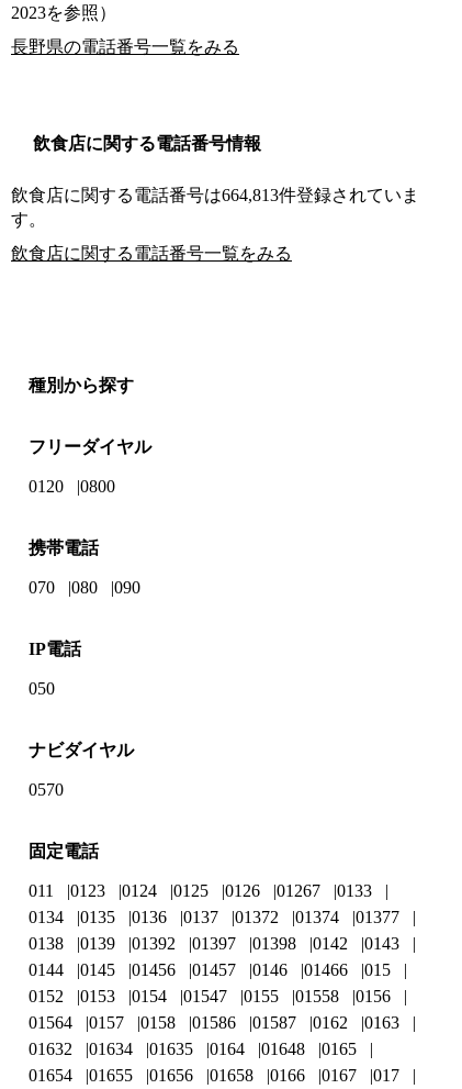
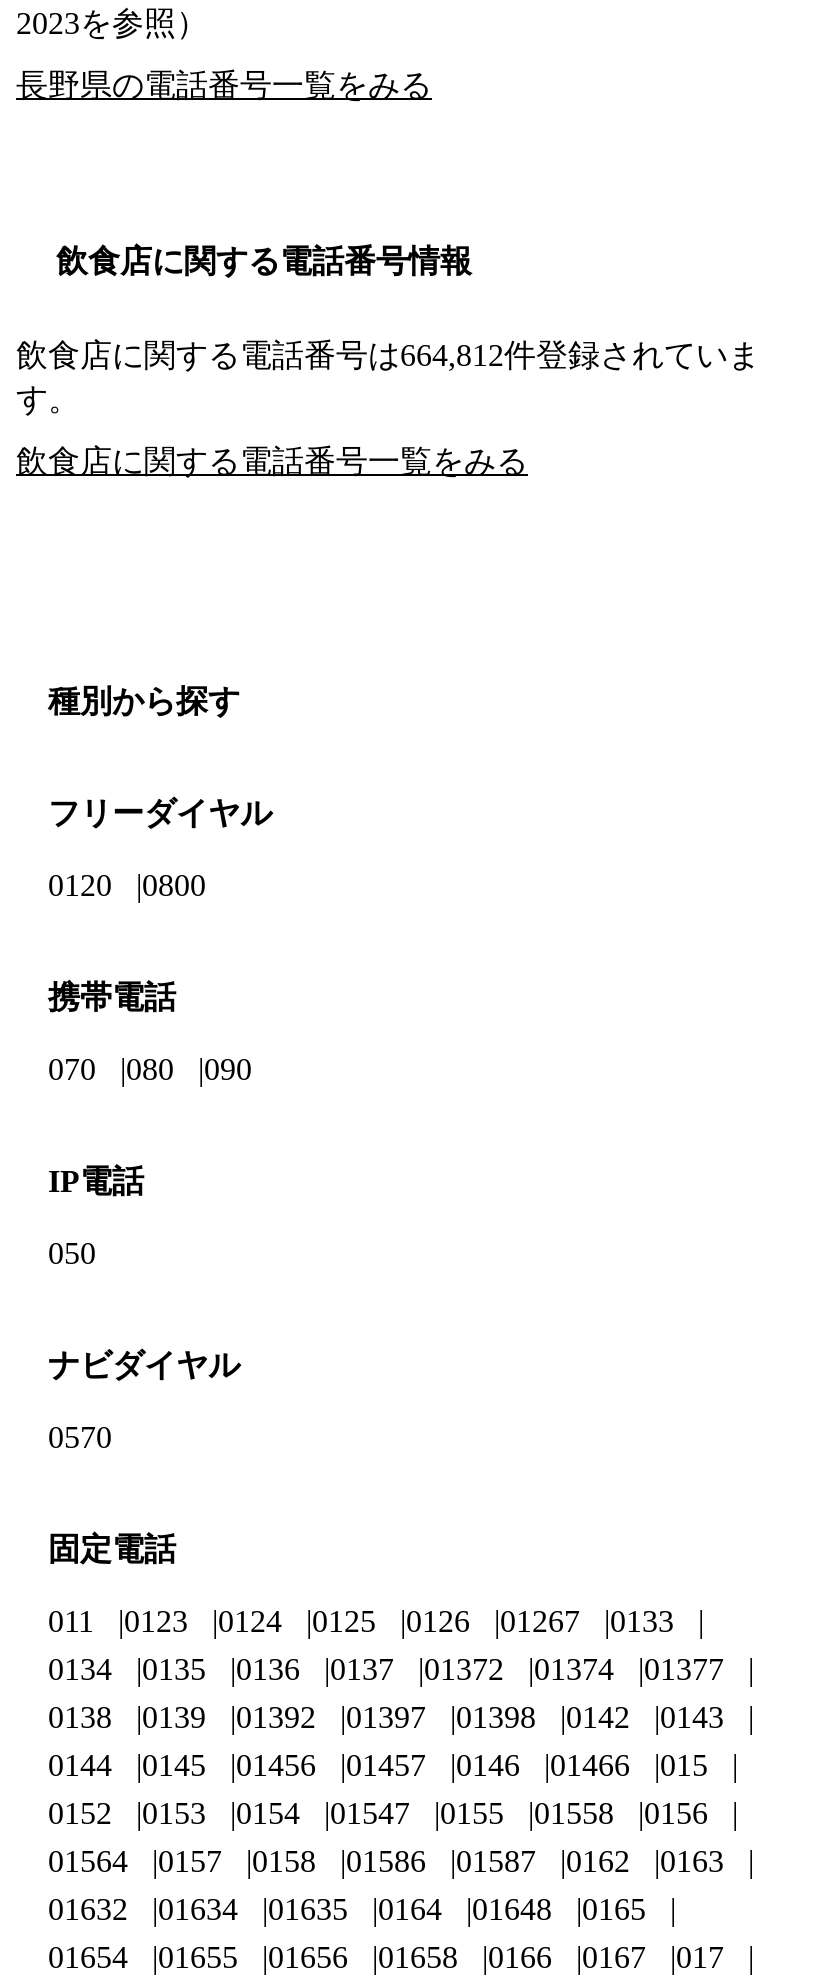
- 飲食店に関する電話番号は664,813件登録されていま
+ 飲食店に関する電話番号は664,812件登録されていま
